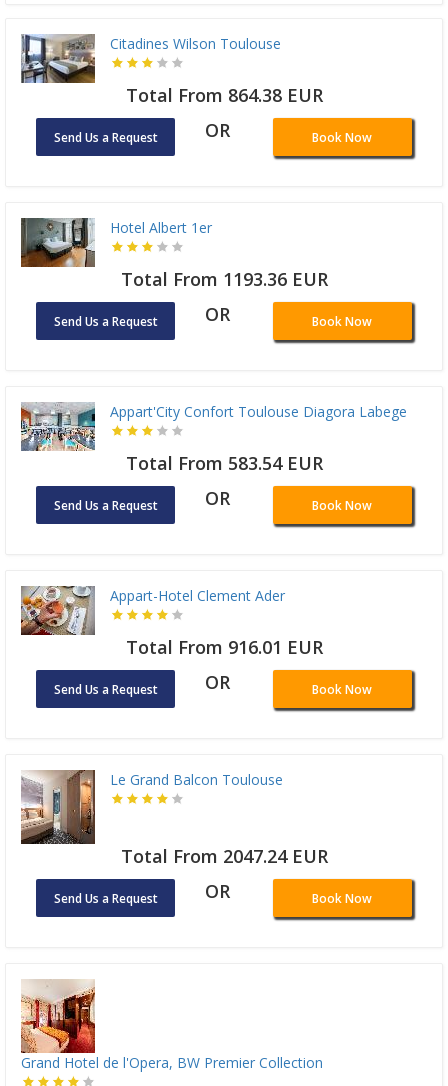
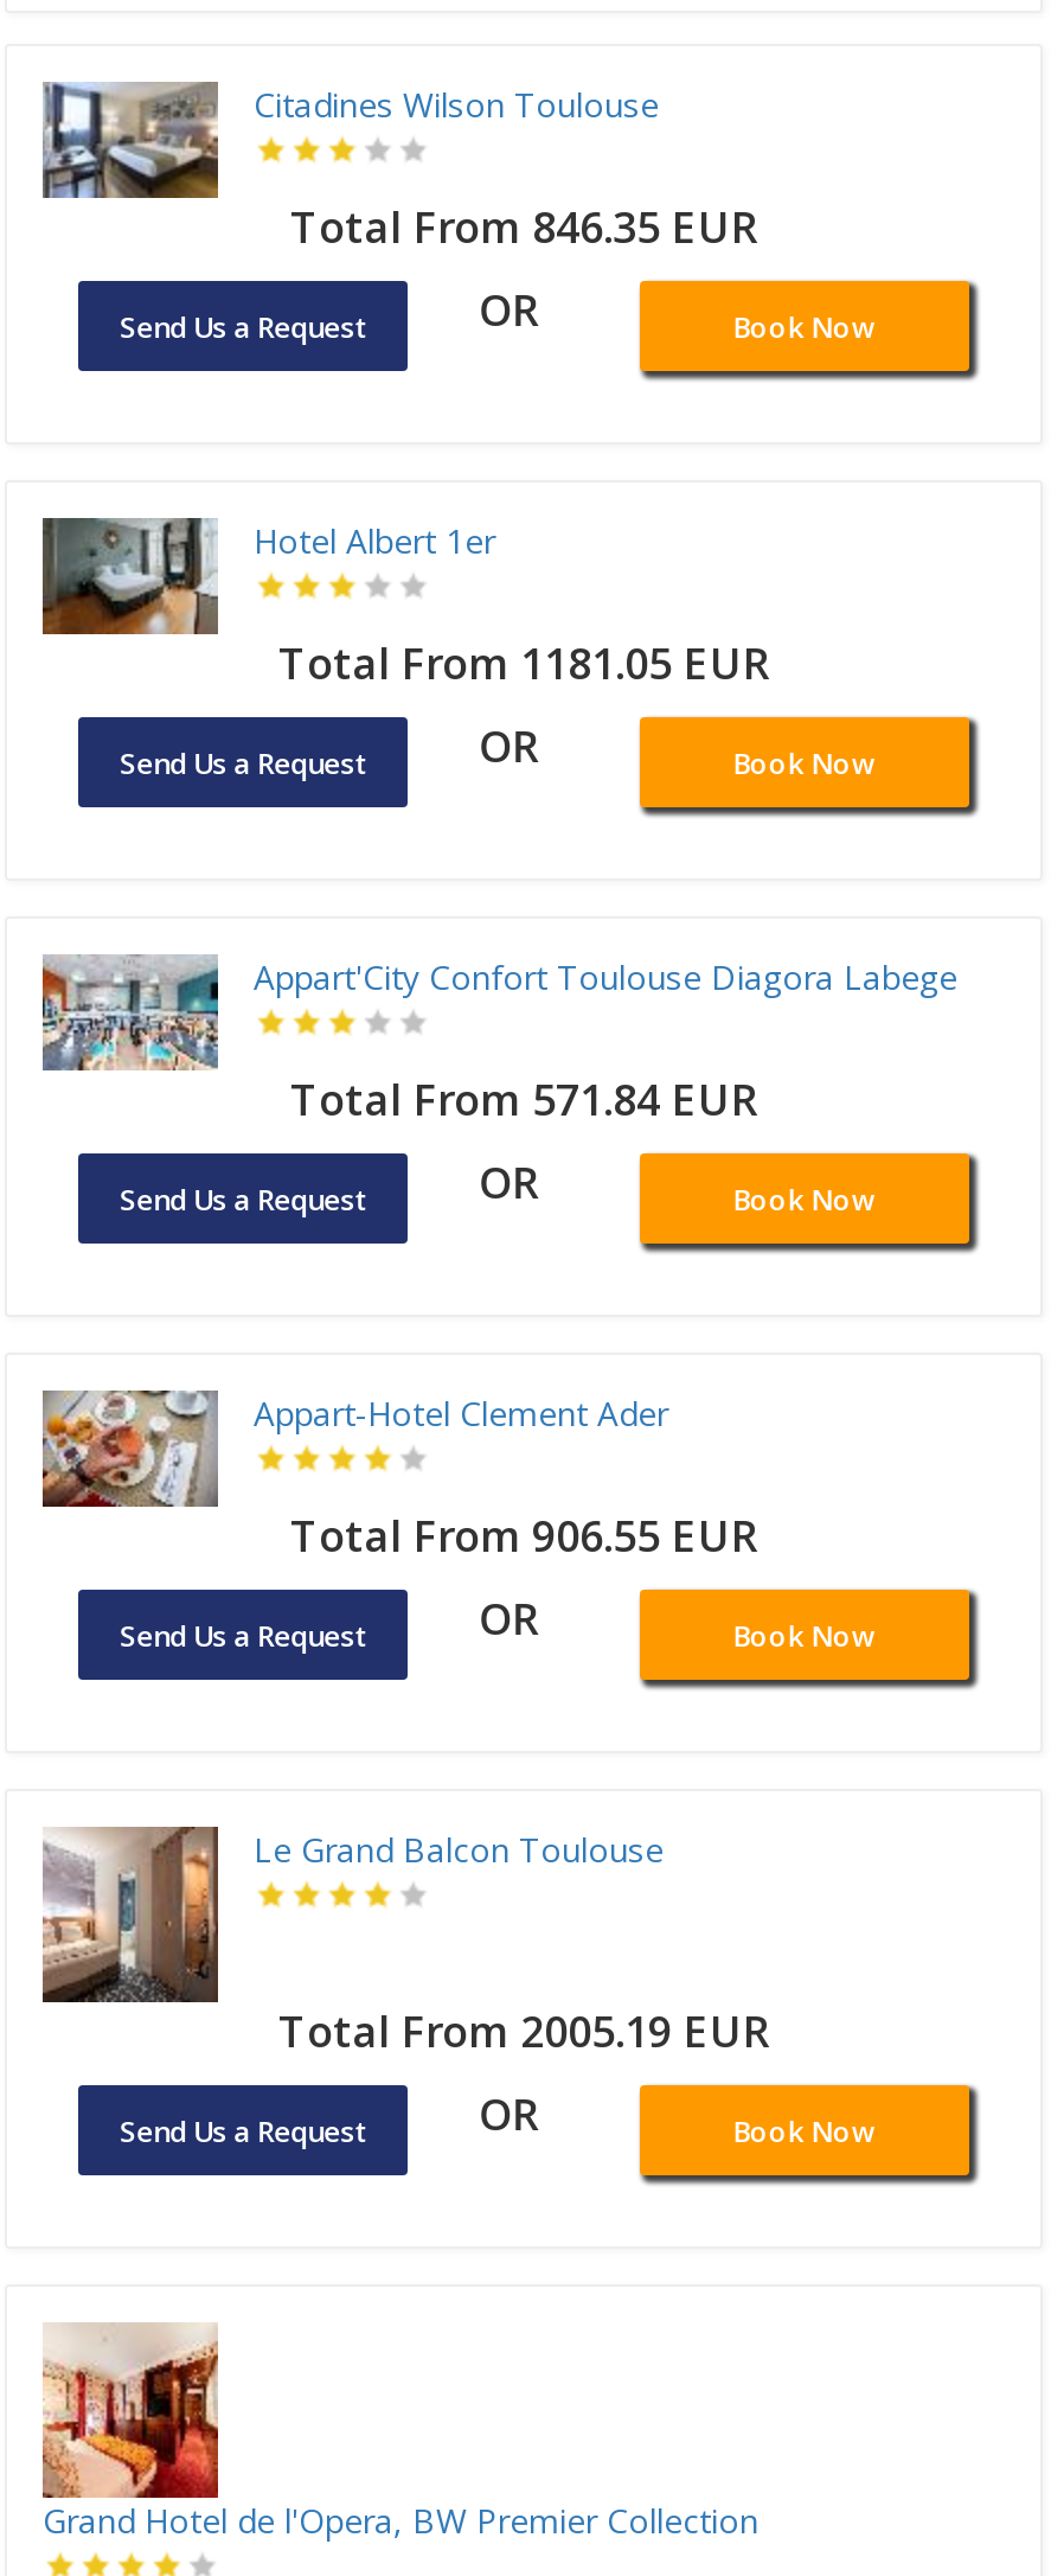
- Total From 864.38 EUR
+ Total From 846.35 EUR

- Total From 1193.36 EUR
+ Total From 1181.05 EUR

- Total From 583.54 EUR
+ Total From 571.84 EUR

- Total From 916.01 EUR
+ Total From 906.55 EUR

- Total From 2047.24 EUR
+ Total From 2005.19 EUR
